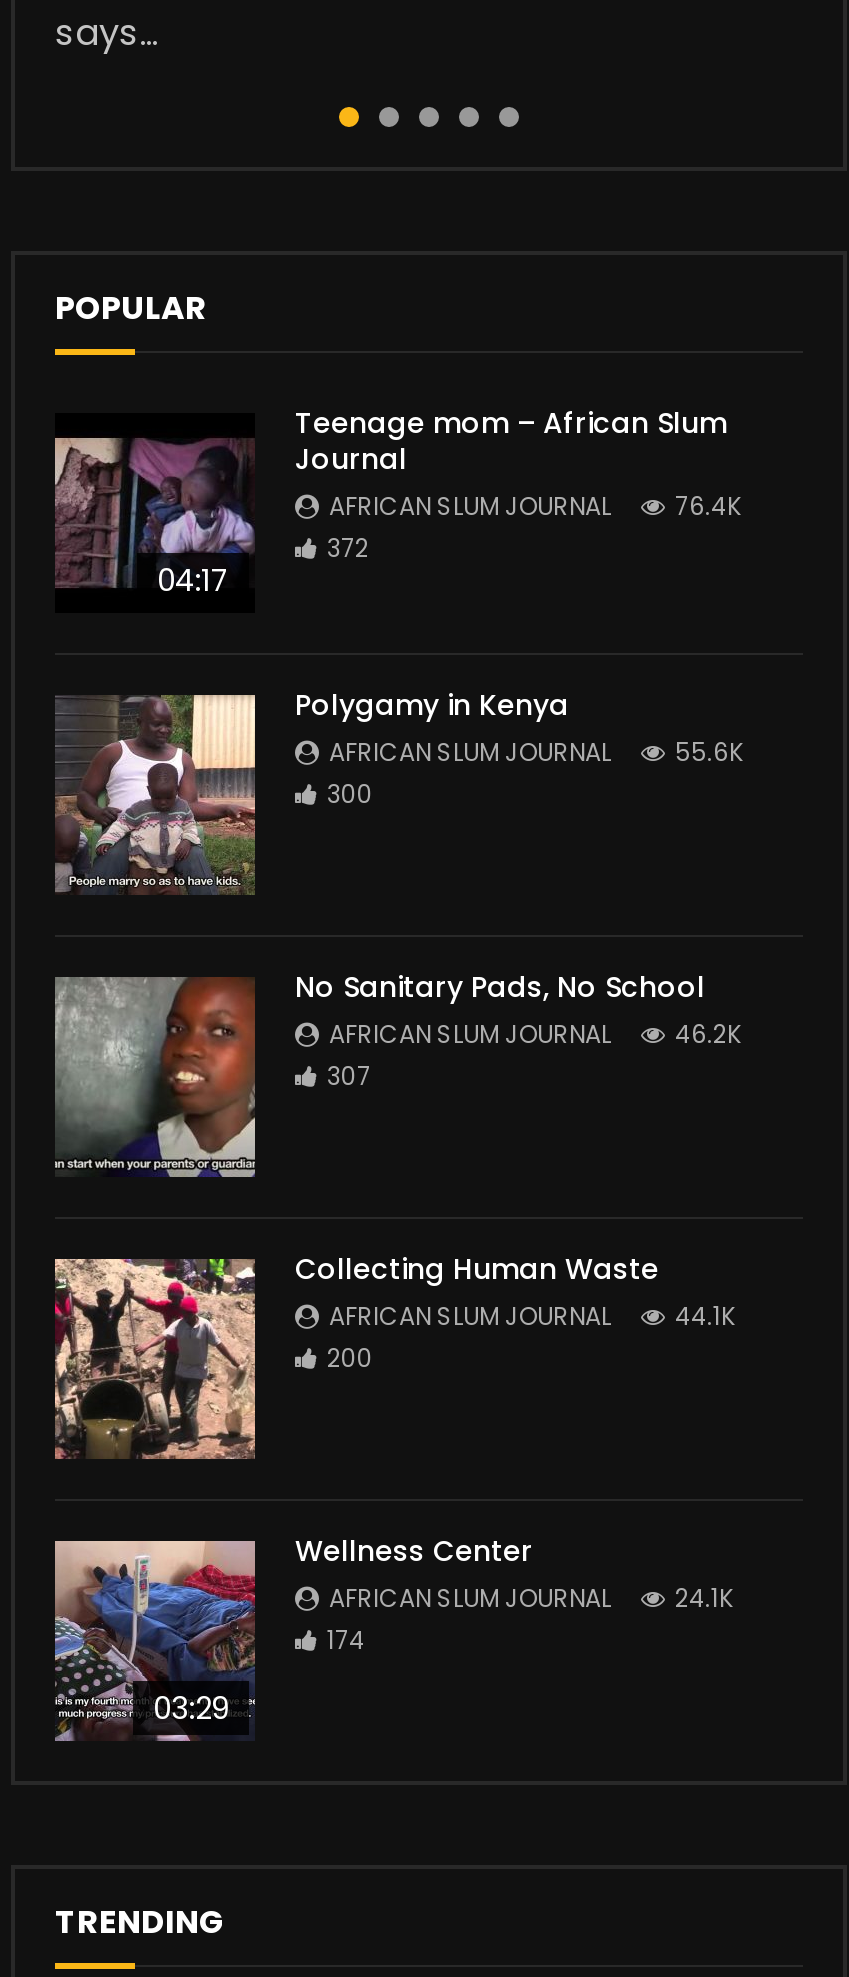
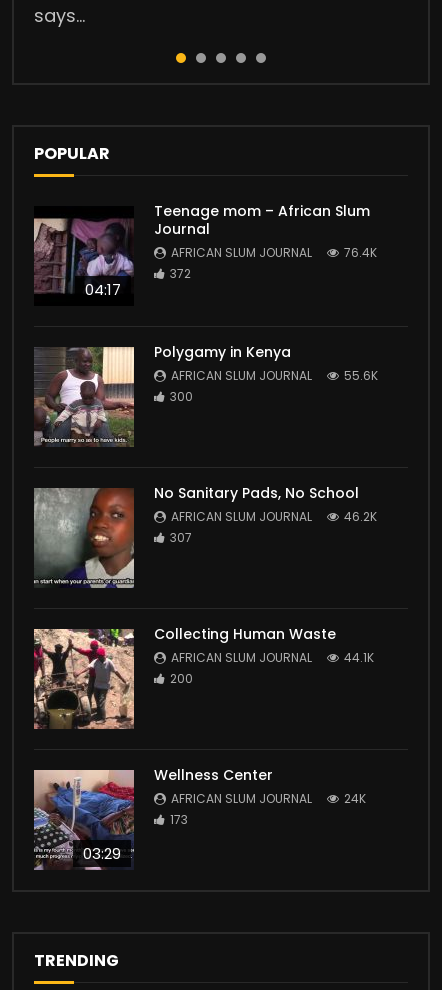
- 24.1K
- 174
+ 24K
+ 173
